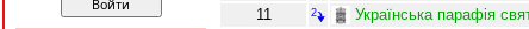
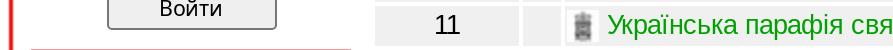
- 2
